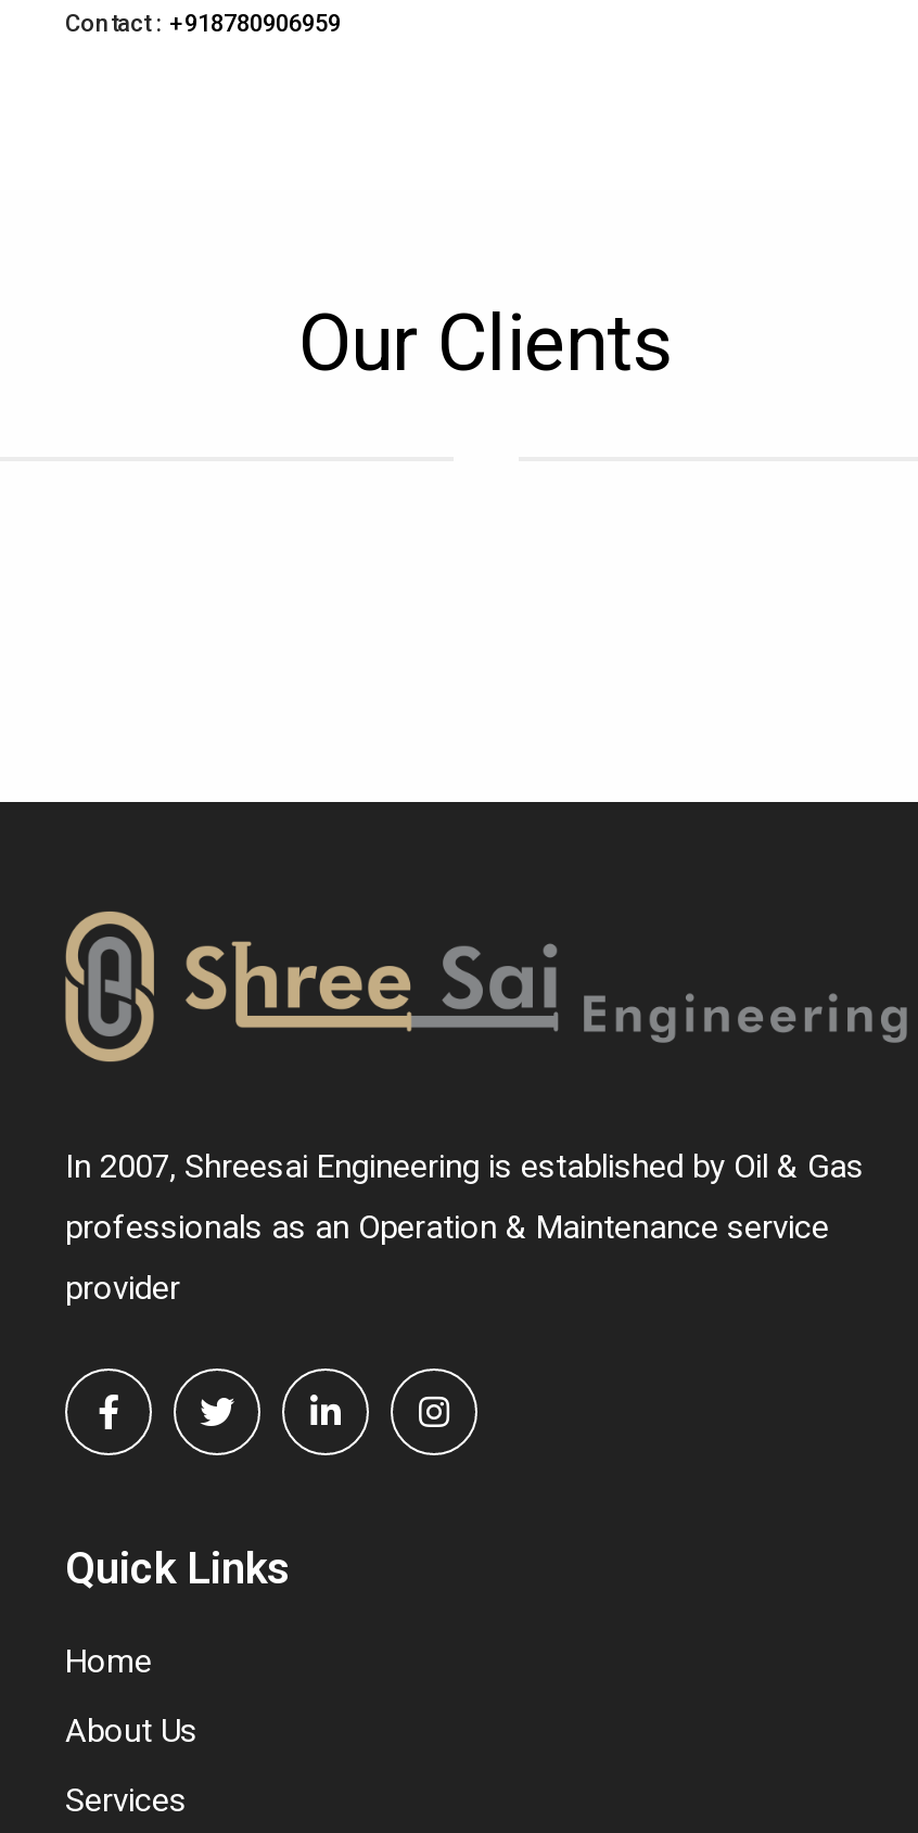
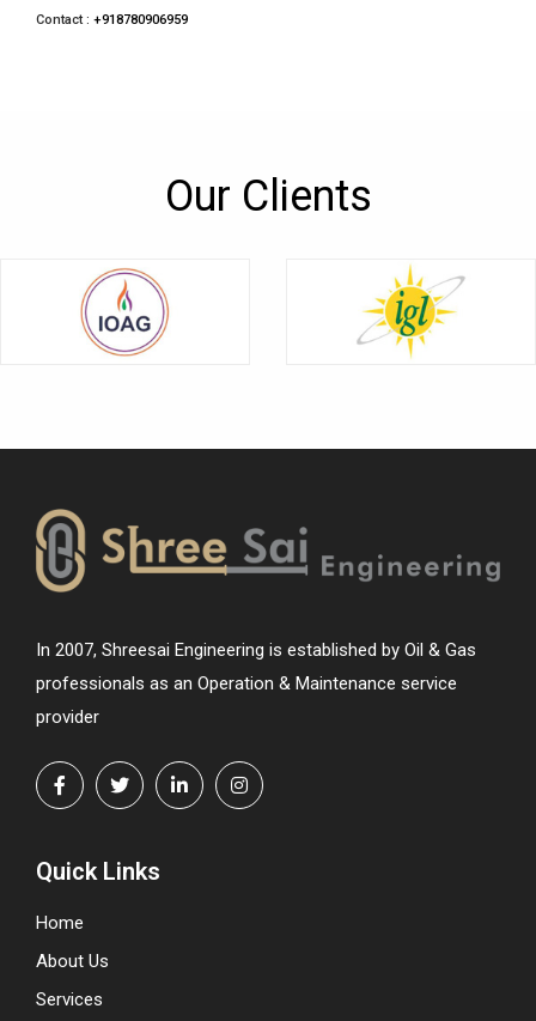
+ [image]

+ [image]
